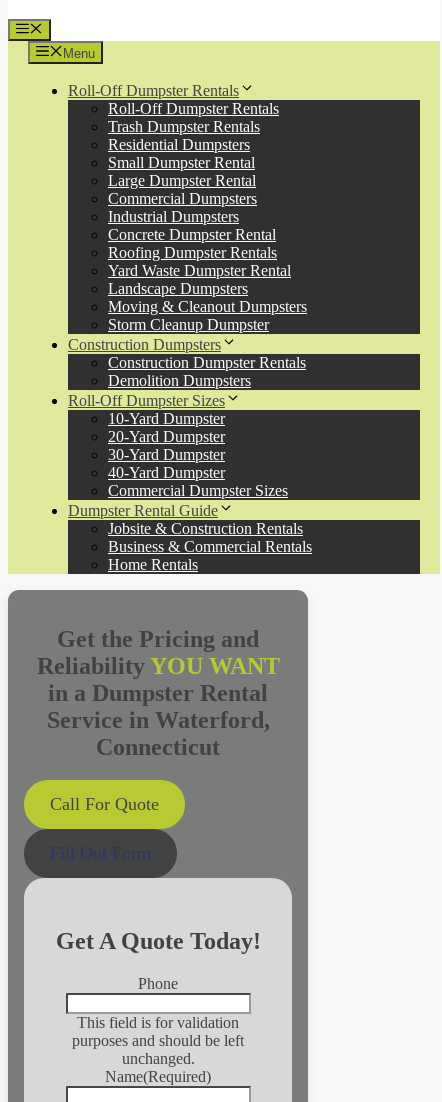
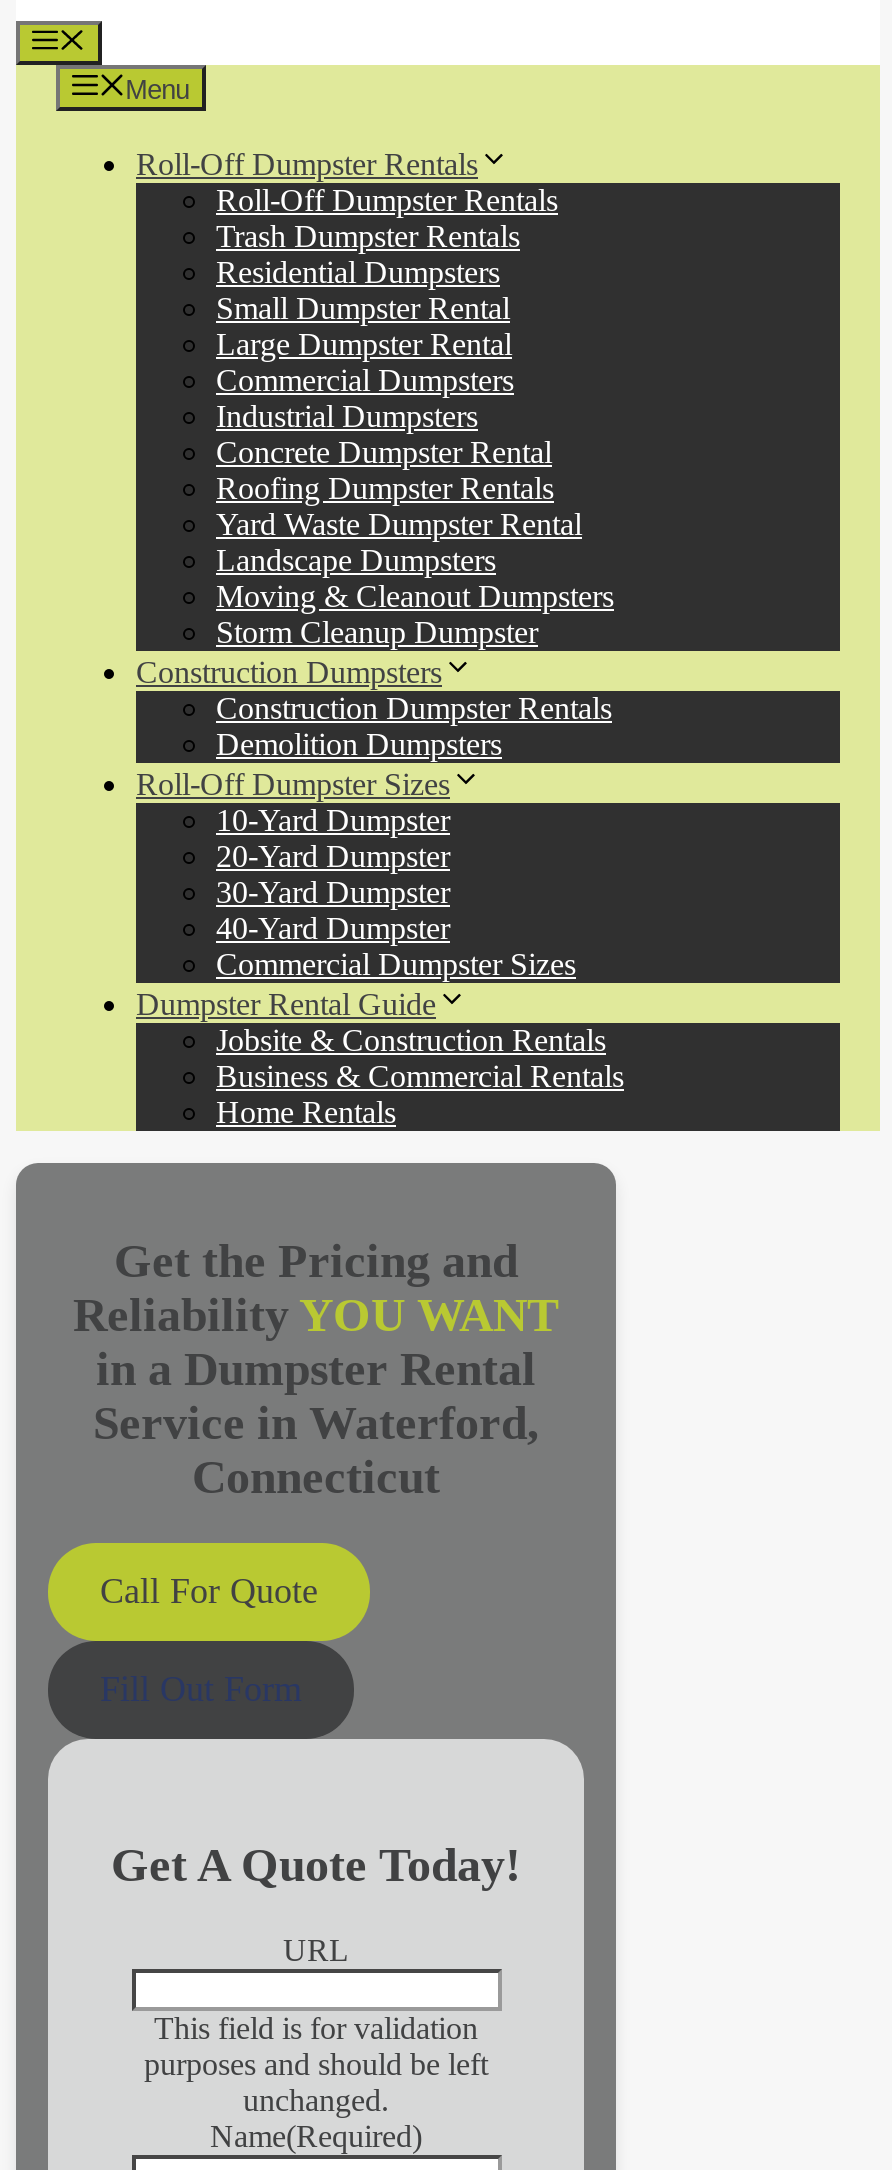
- Phone
+ URL
